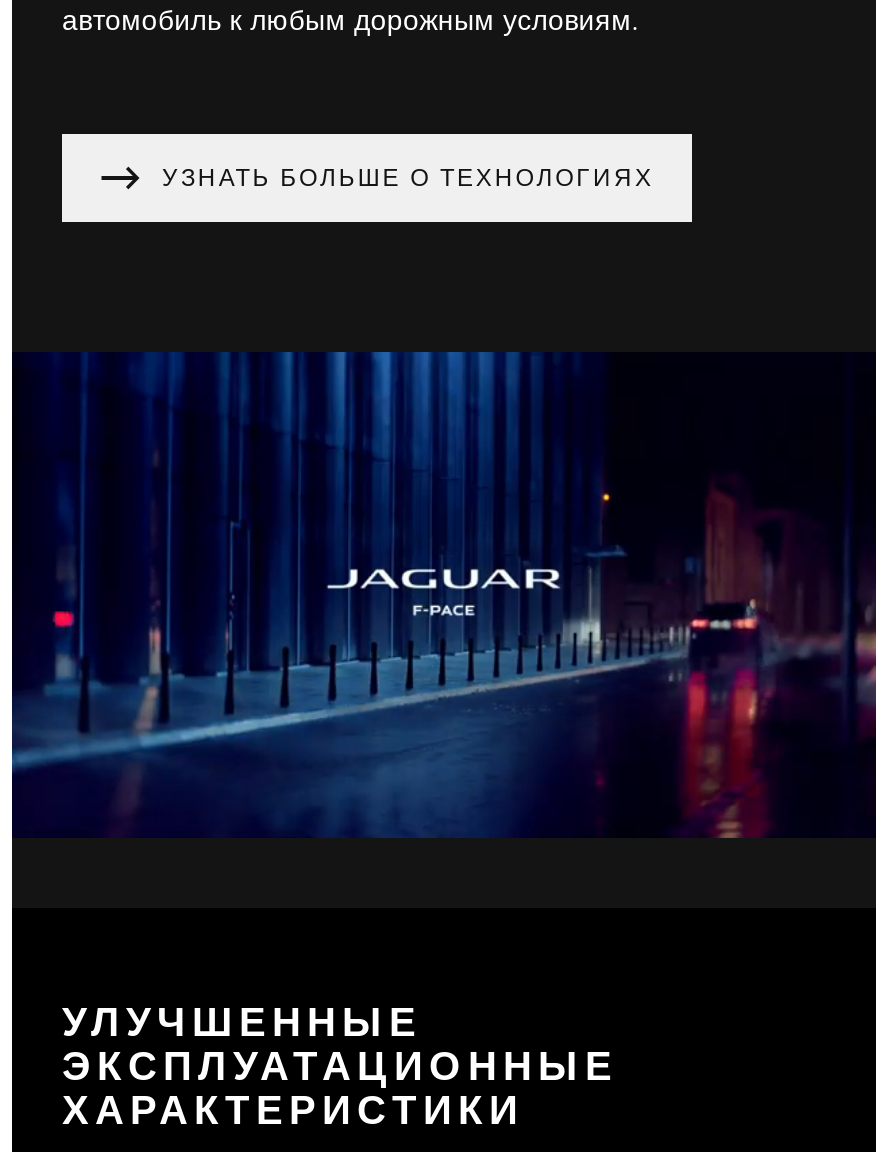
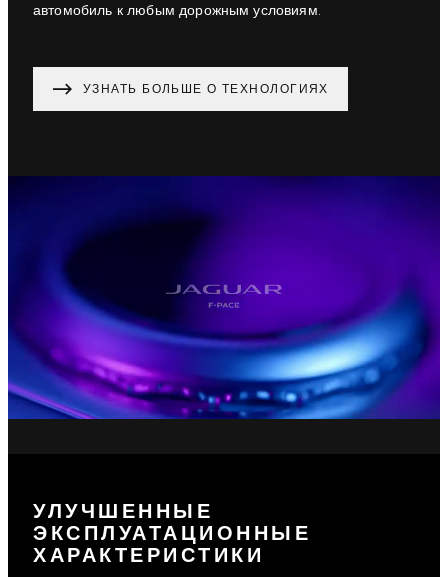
- [image]
+ [image]
